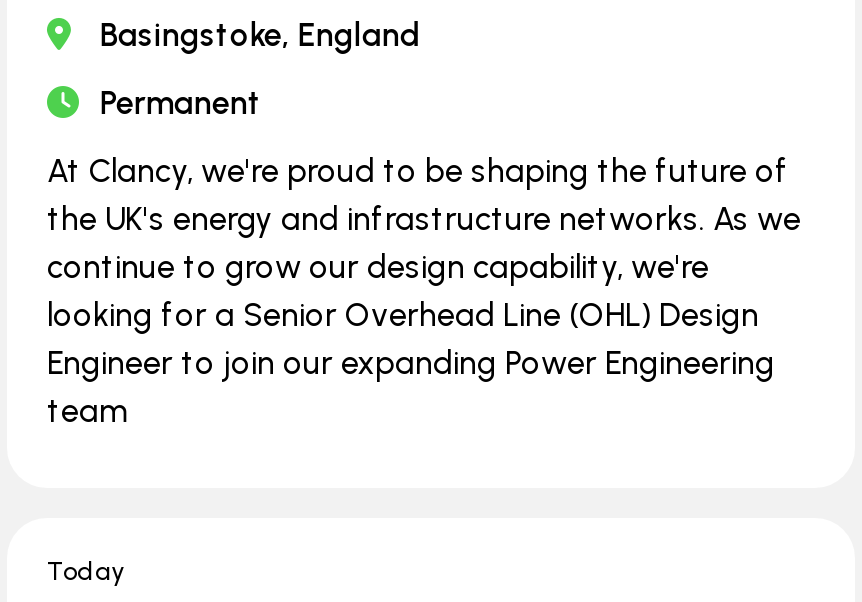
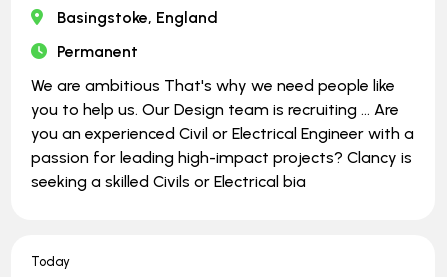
- At Clancy, we're proud to be shaping the future of
- the UK's energy and infrastructure networks. As we
- continue to grow our design capability, we're
- looking for a Senior Overhead Line (OHL) Design
- Engineer to join our expanding Power Engineering
- team
+ We are ambitious That's why we need people like
+ you to help us. Our Design team is recruiting … Are
+ you an experienced Civil or Electrical Engineer with a
+ passion for leading high-impact projects? Clancy is
+ seeking a skilled Civils or Electrical bia
